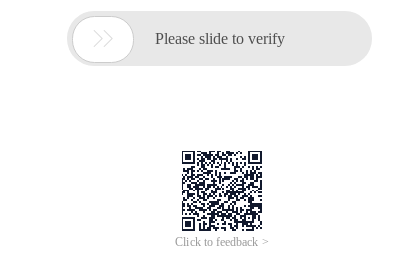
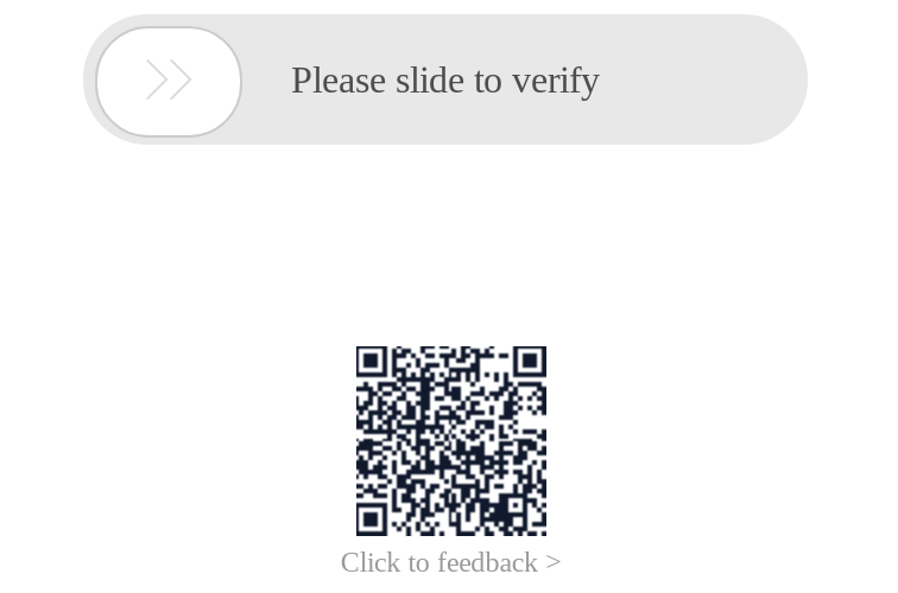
- [image]
+ [image]
